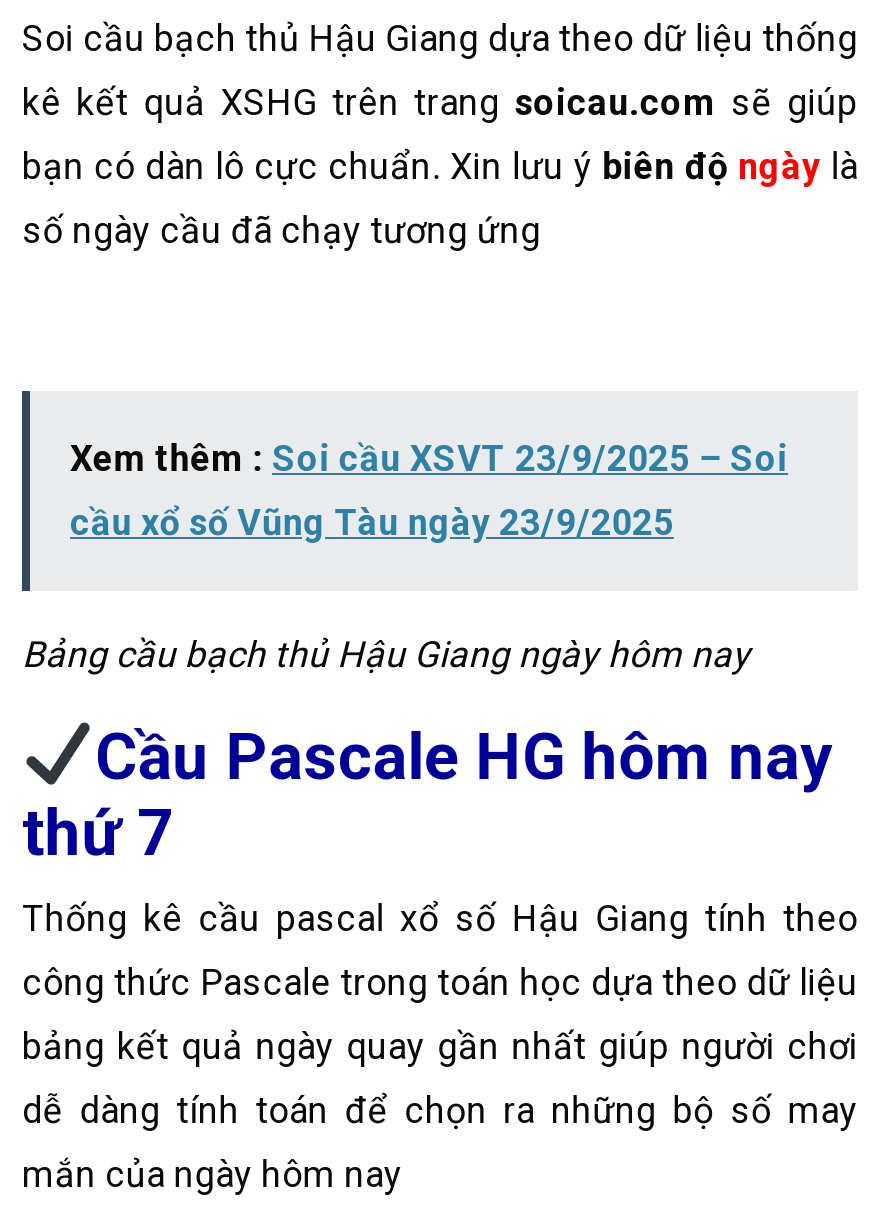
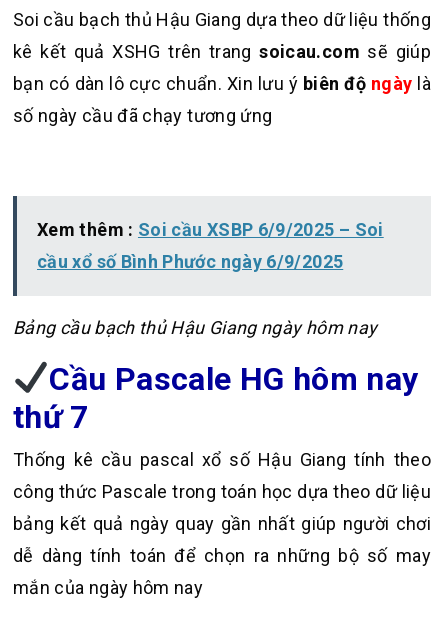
- Xem thêm : Soi cầu XSVT 23/9/2025 – Soi
+ Xem thêm : Soi cầu XSBP 6/9/2025 – Soi

- cầu xổ số Vũng Tàu ngày 23/9/2025
+ cầu xổ số Bình Phước ngày 6/9/2025
